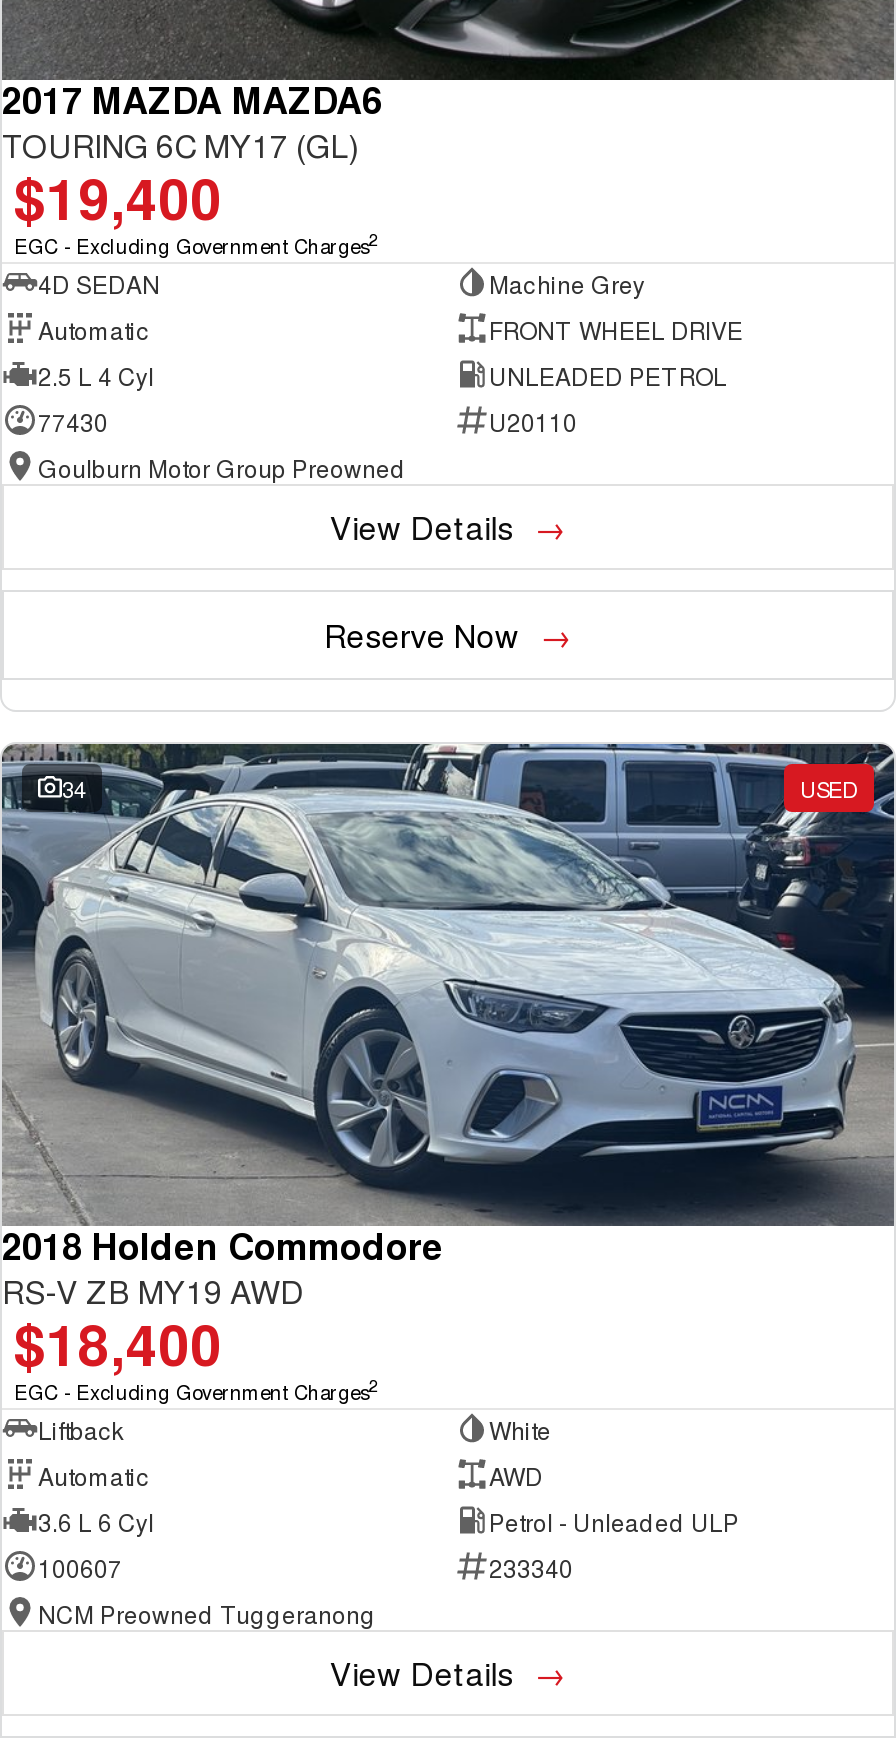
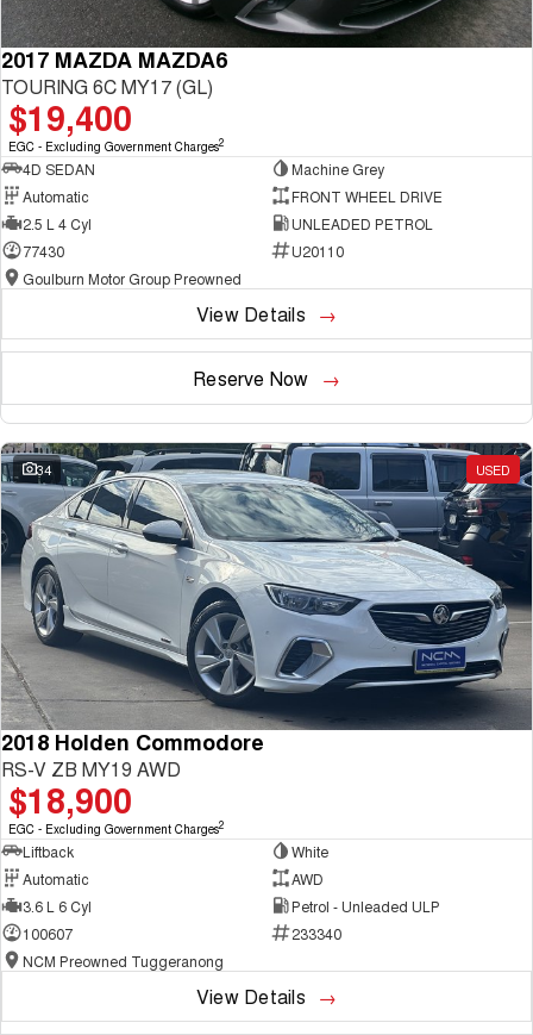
- $18,400
+ $18,900
